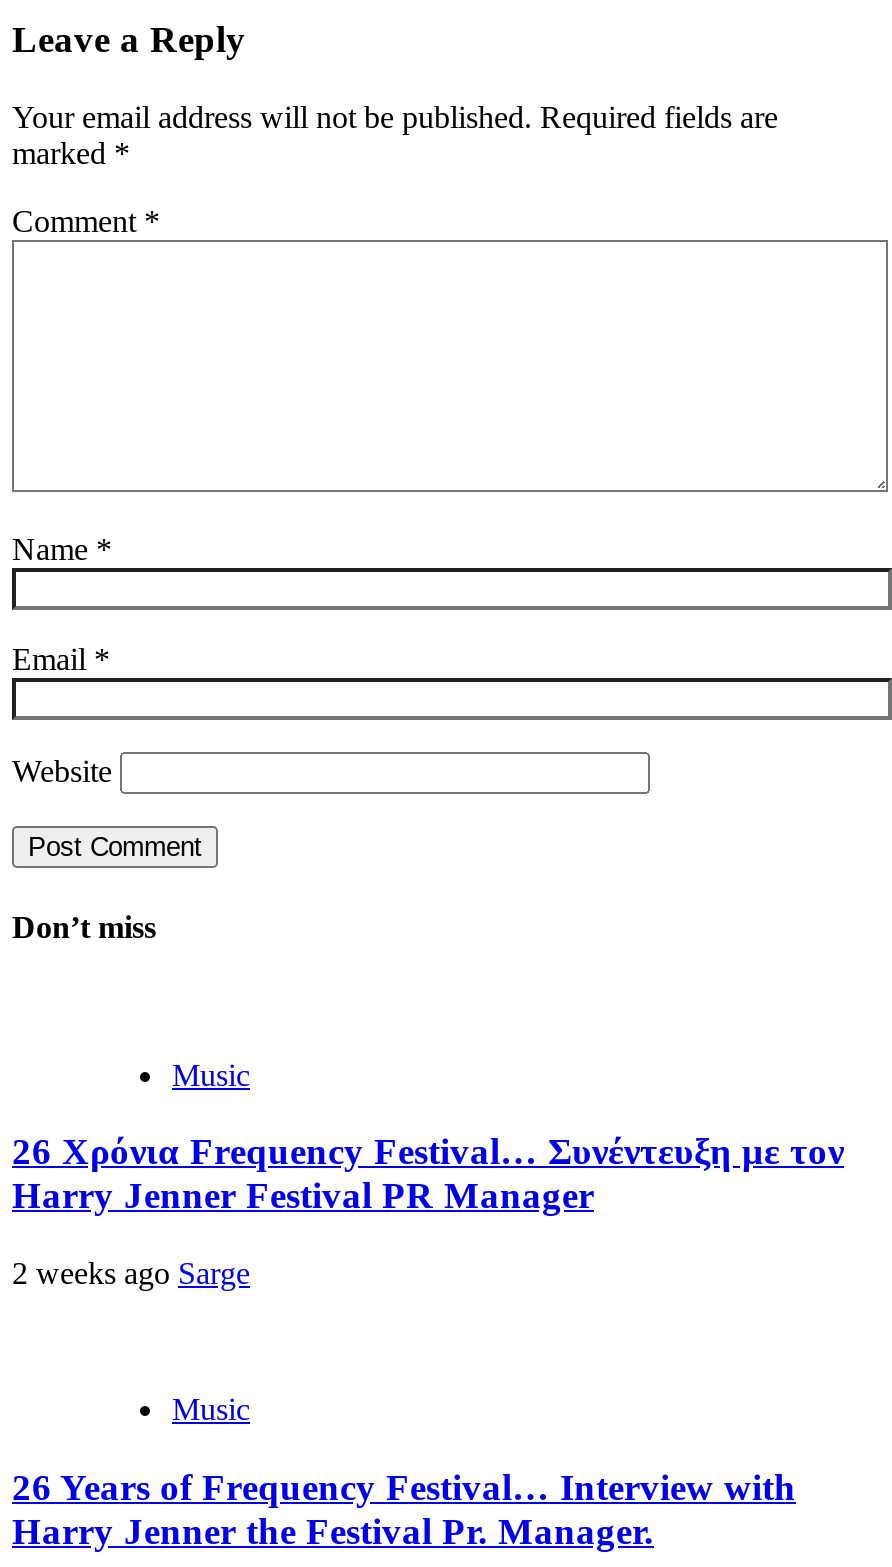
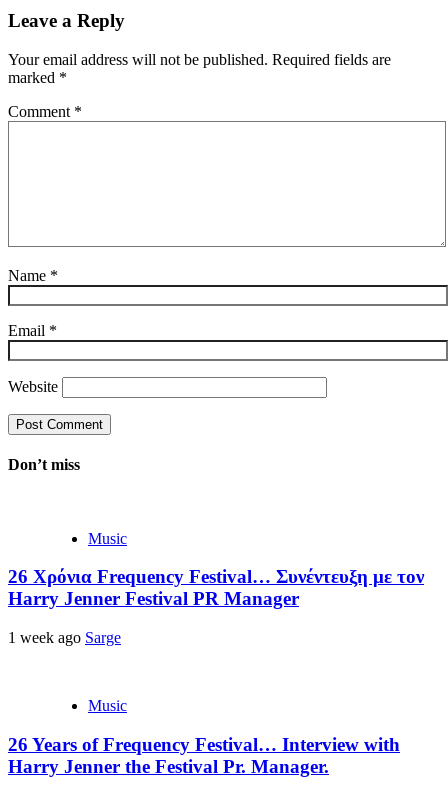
- 2 weeks ago Sarge
+ 1 week ago Sarge
